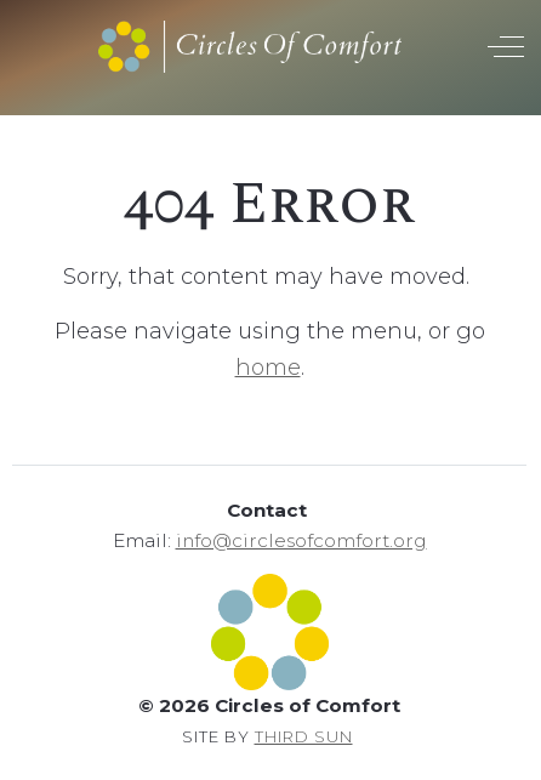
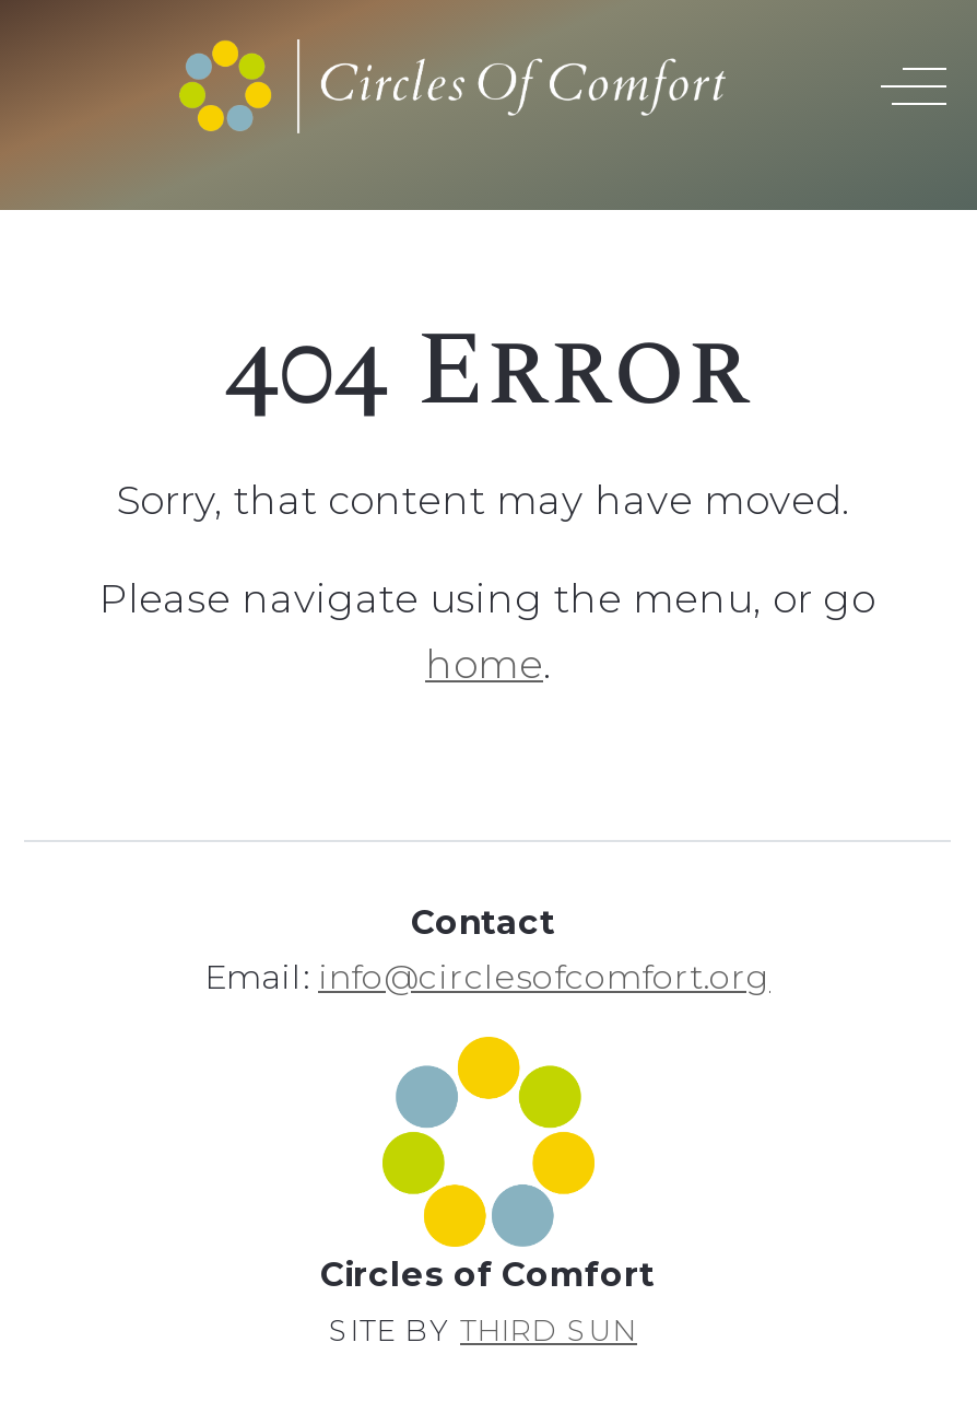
- © 2026 Circles of Comfort
+ Circles of Comfort
